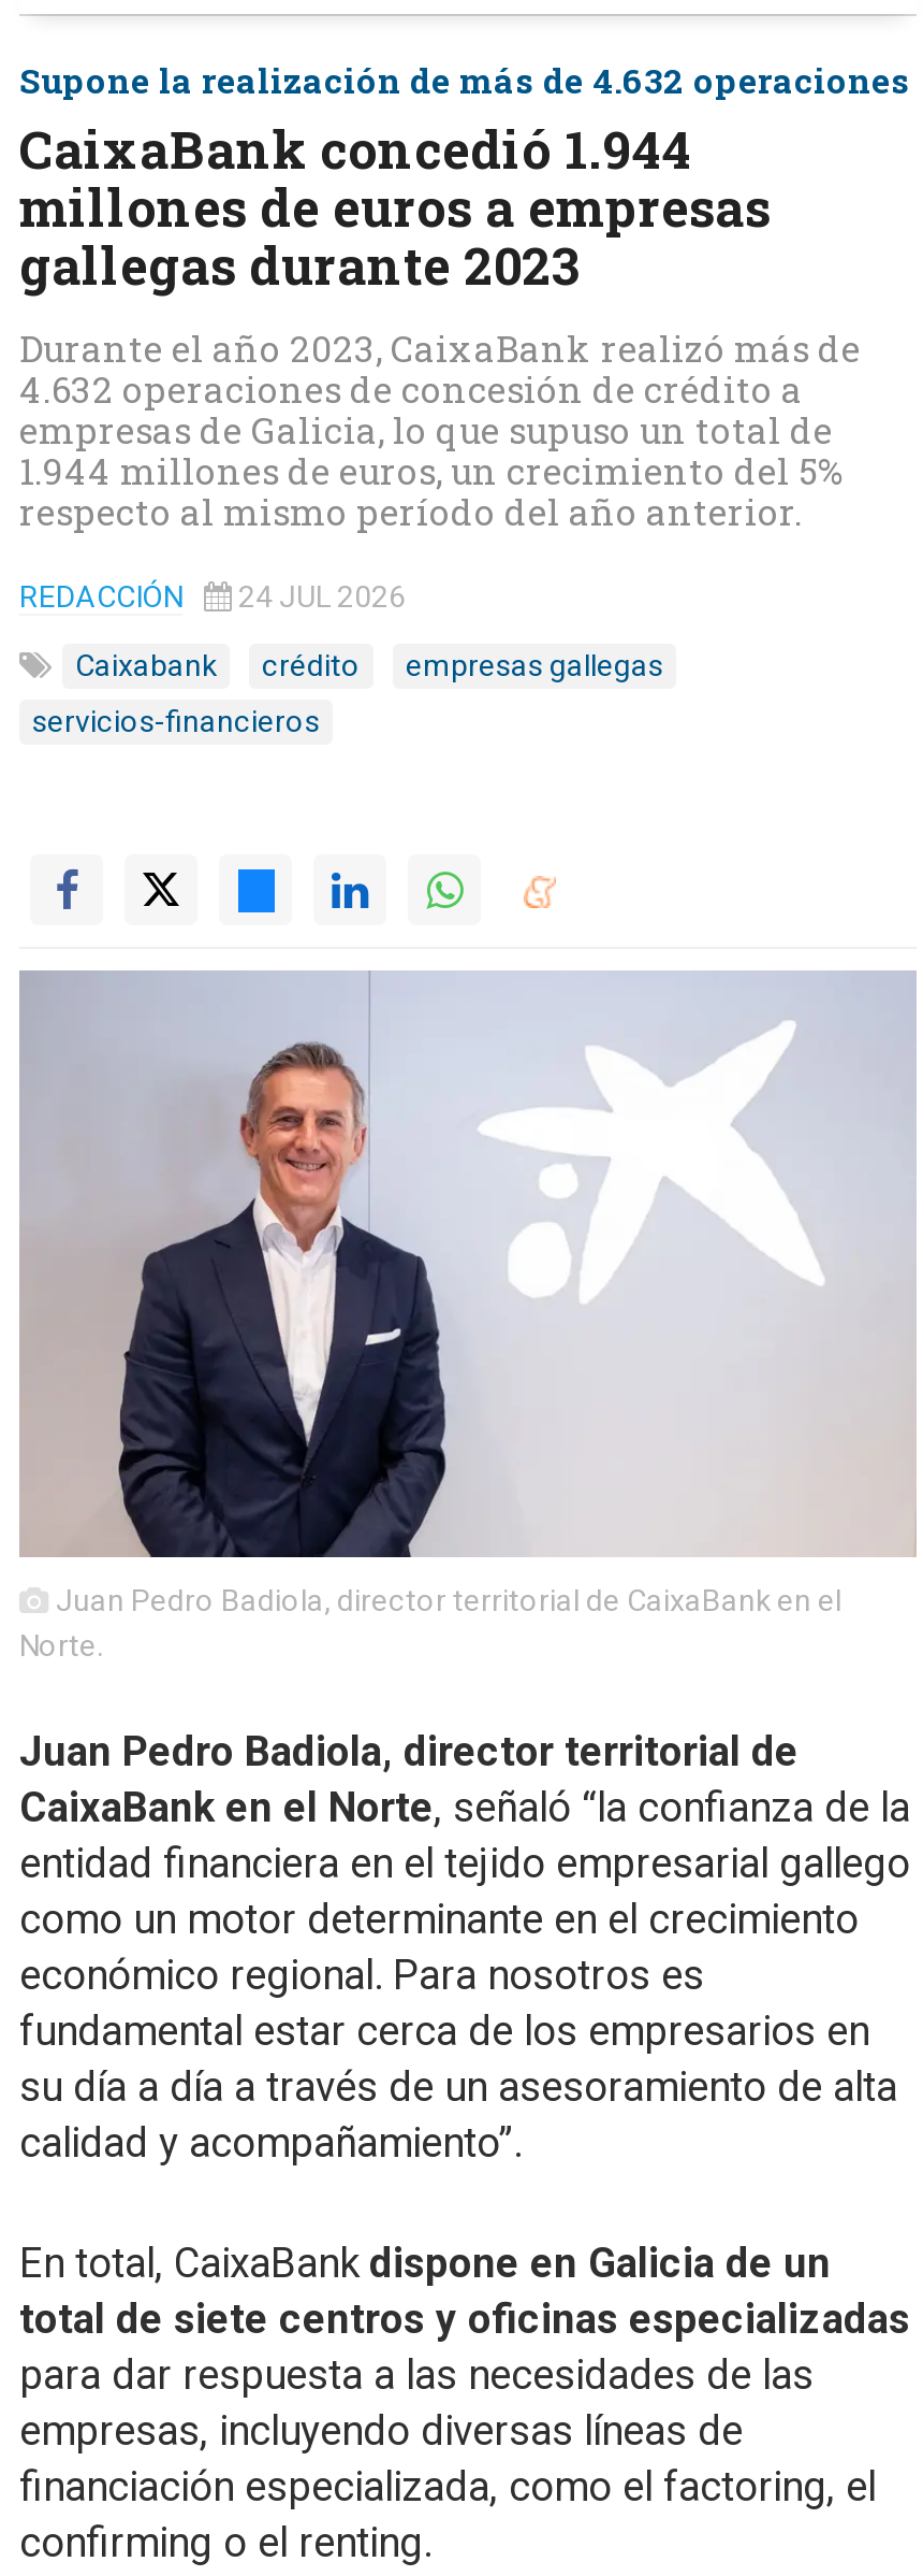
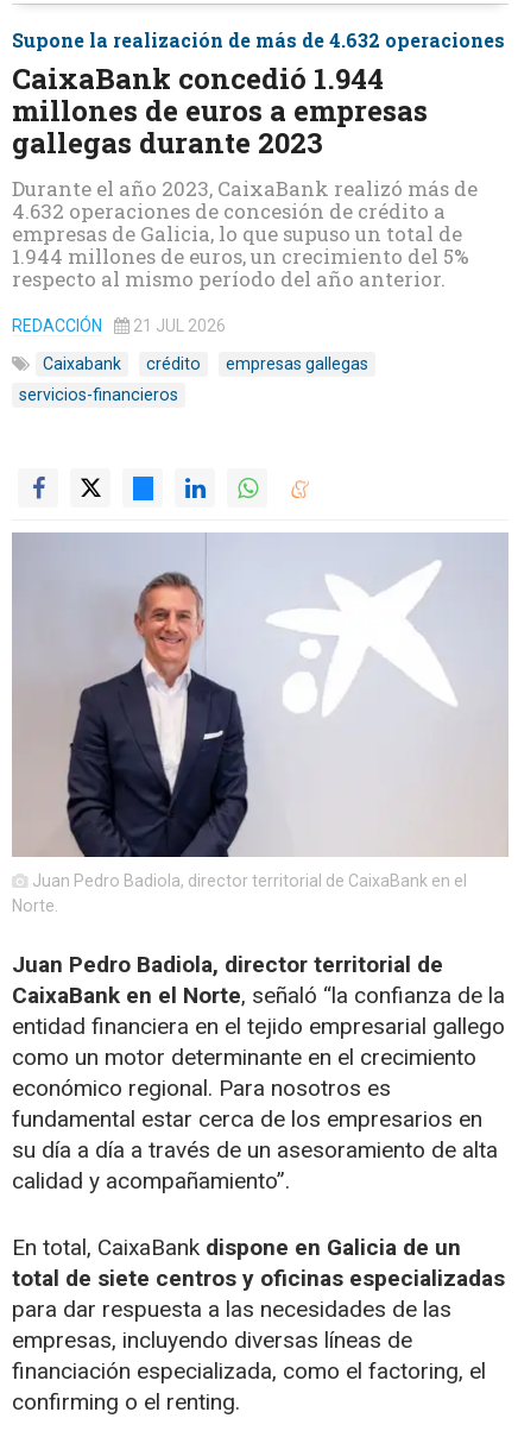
- REDACCIÓN 24 JUL 2026
+ REDACCIÓN 21 JUL 2026
